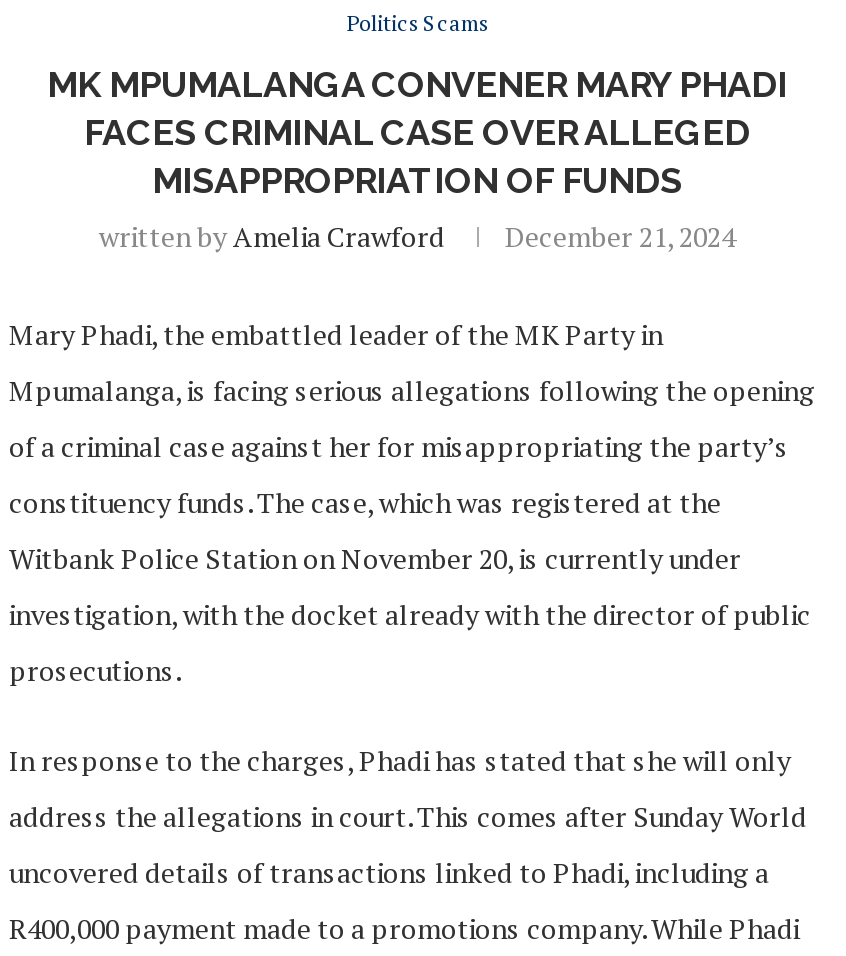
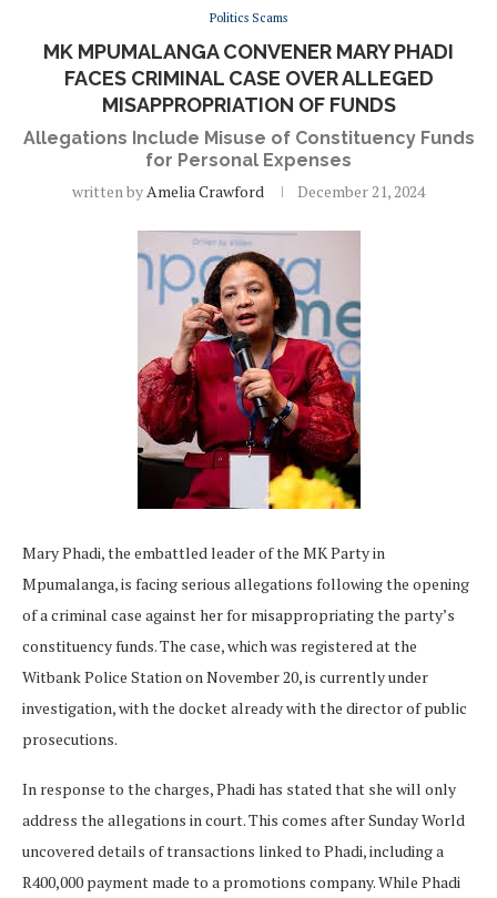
+ Allegations Include Misuse of Constituency Funds
+ for Personal Expenses

+ [image]
